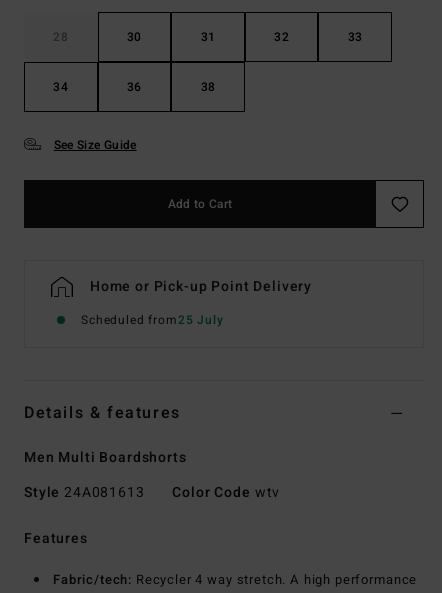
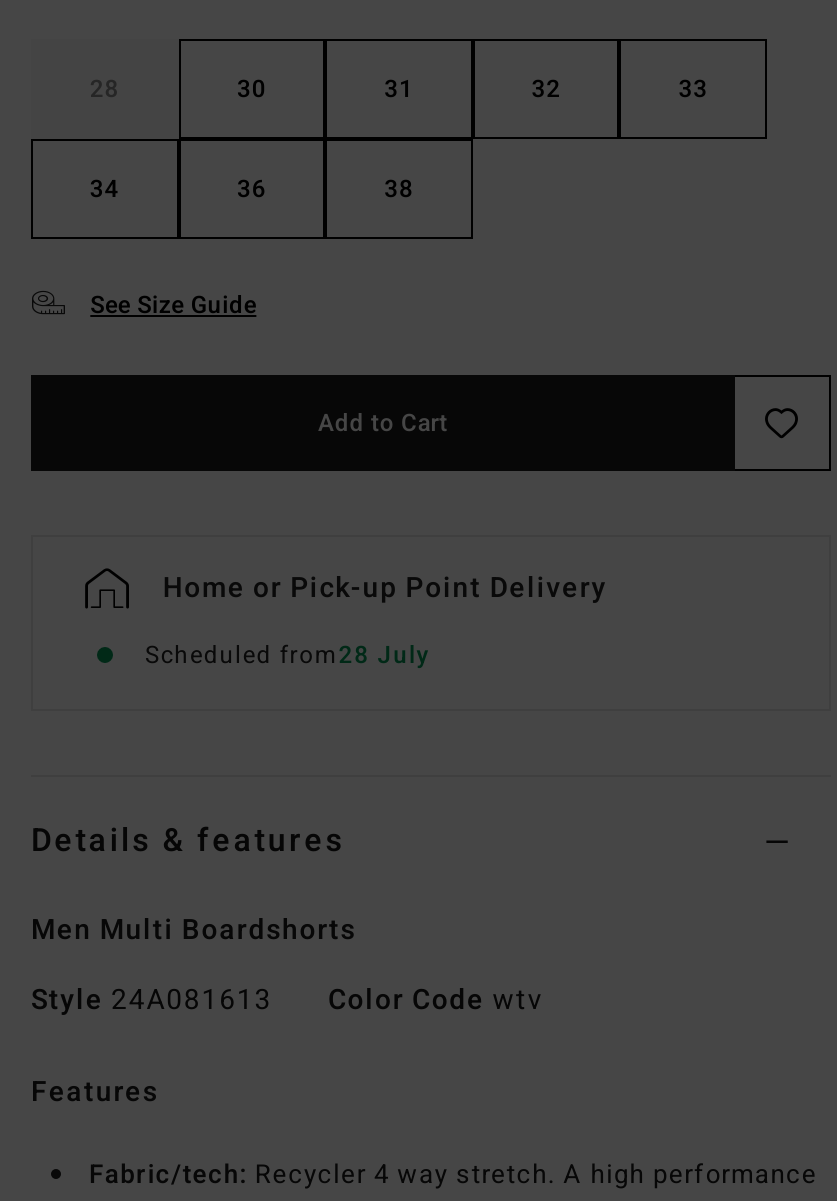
- Scheduled from25 July
+ Scheduled from28 July
